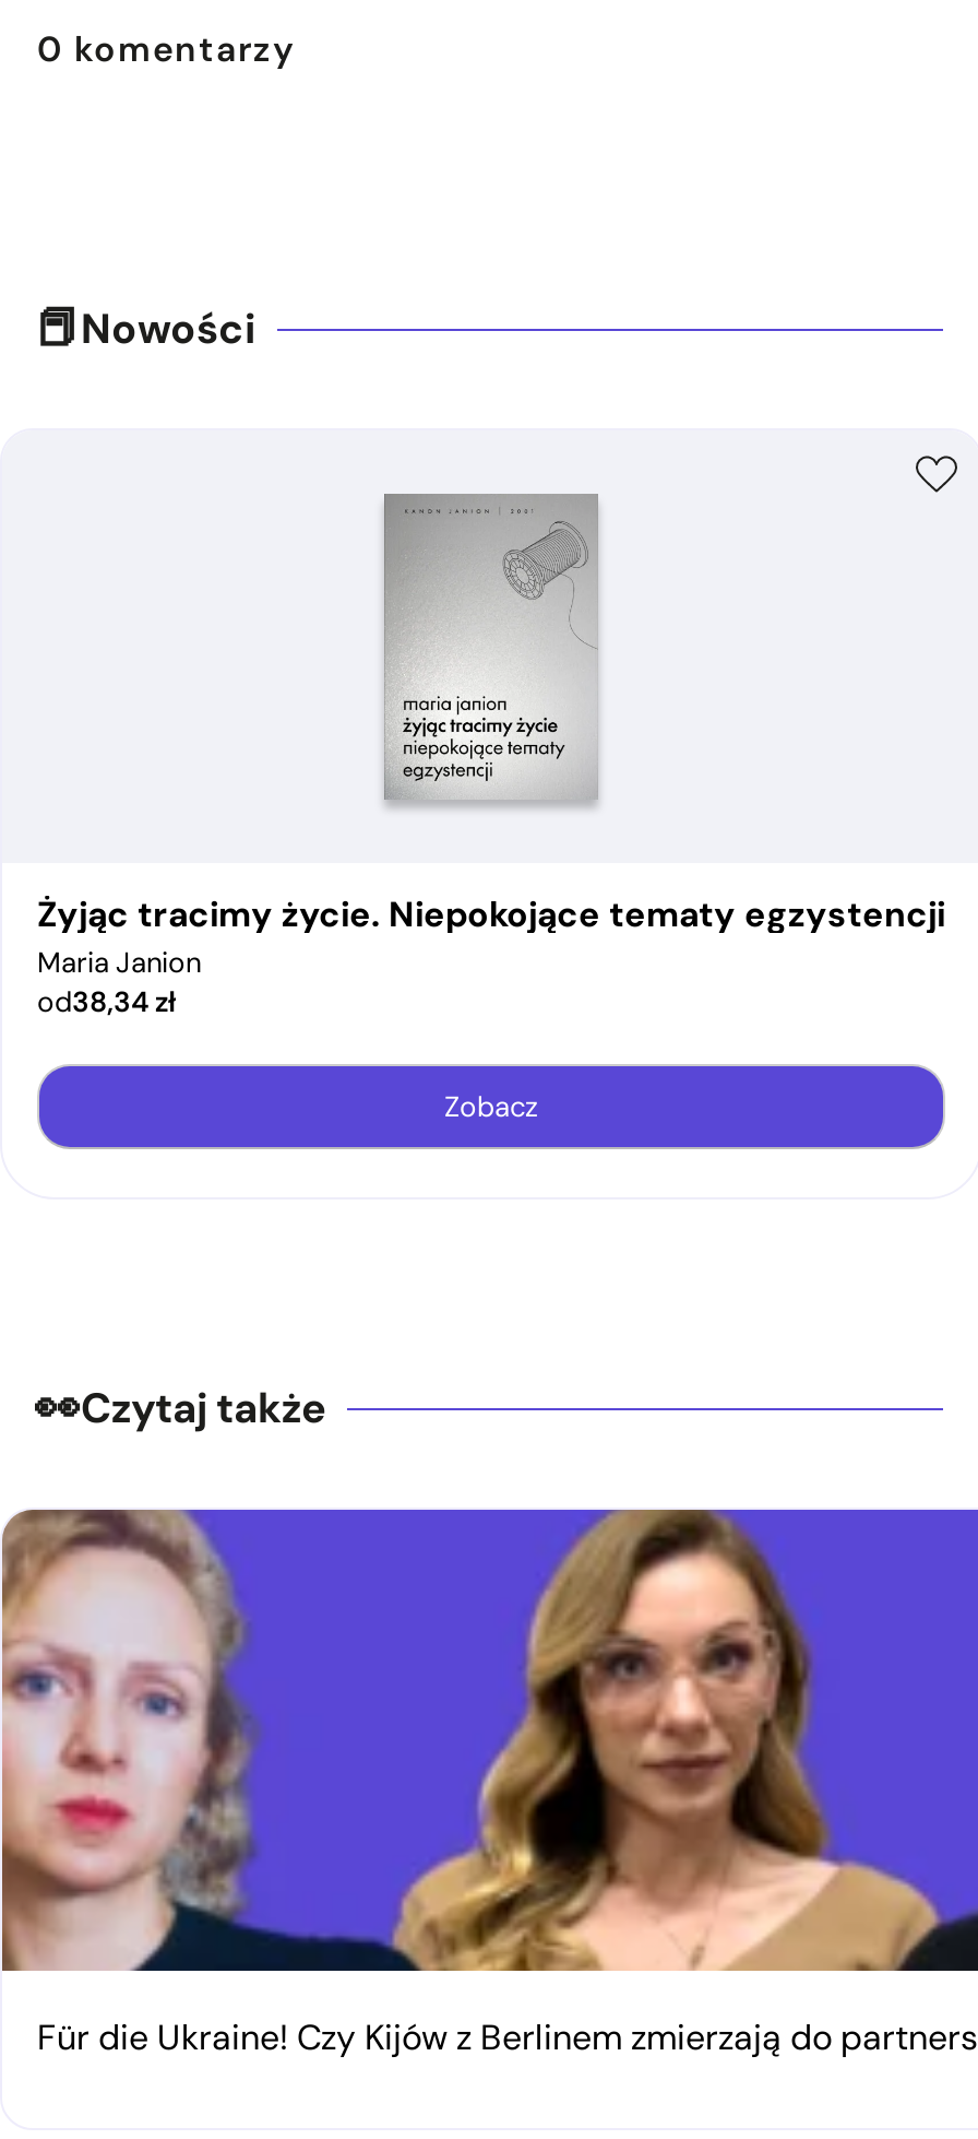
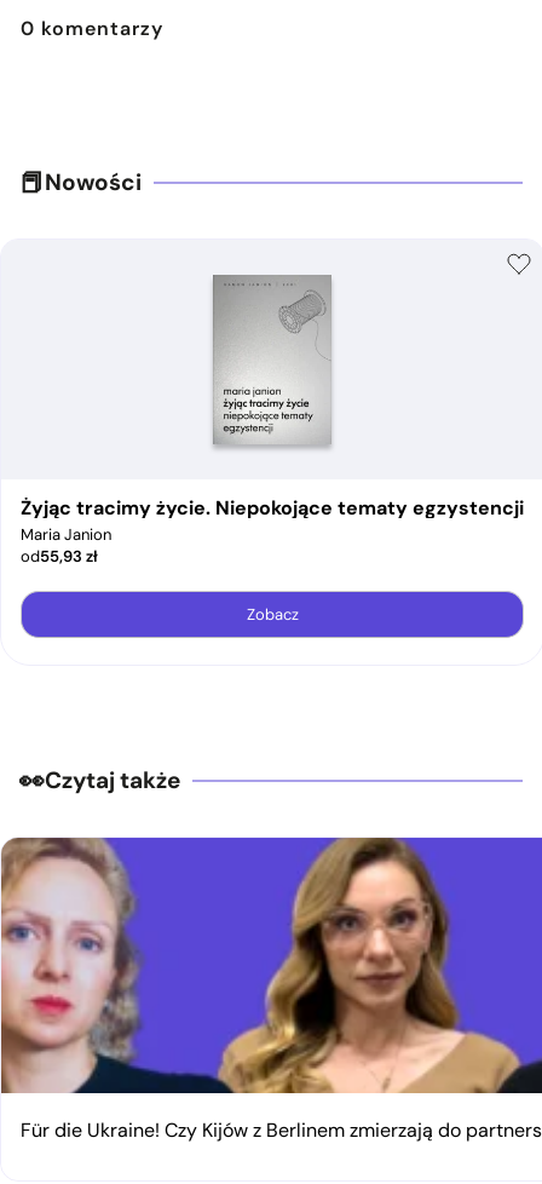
- od38,34 zł
+ od55,93 zł
